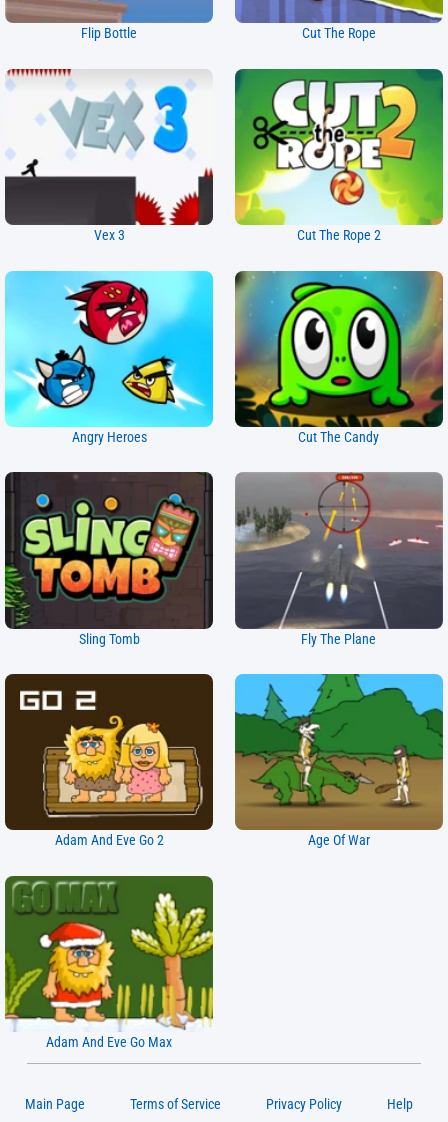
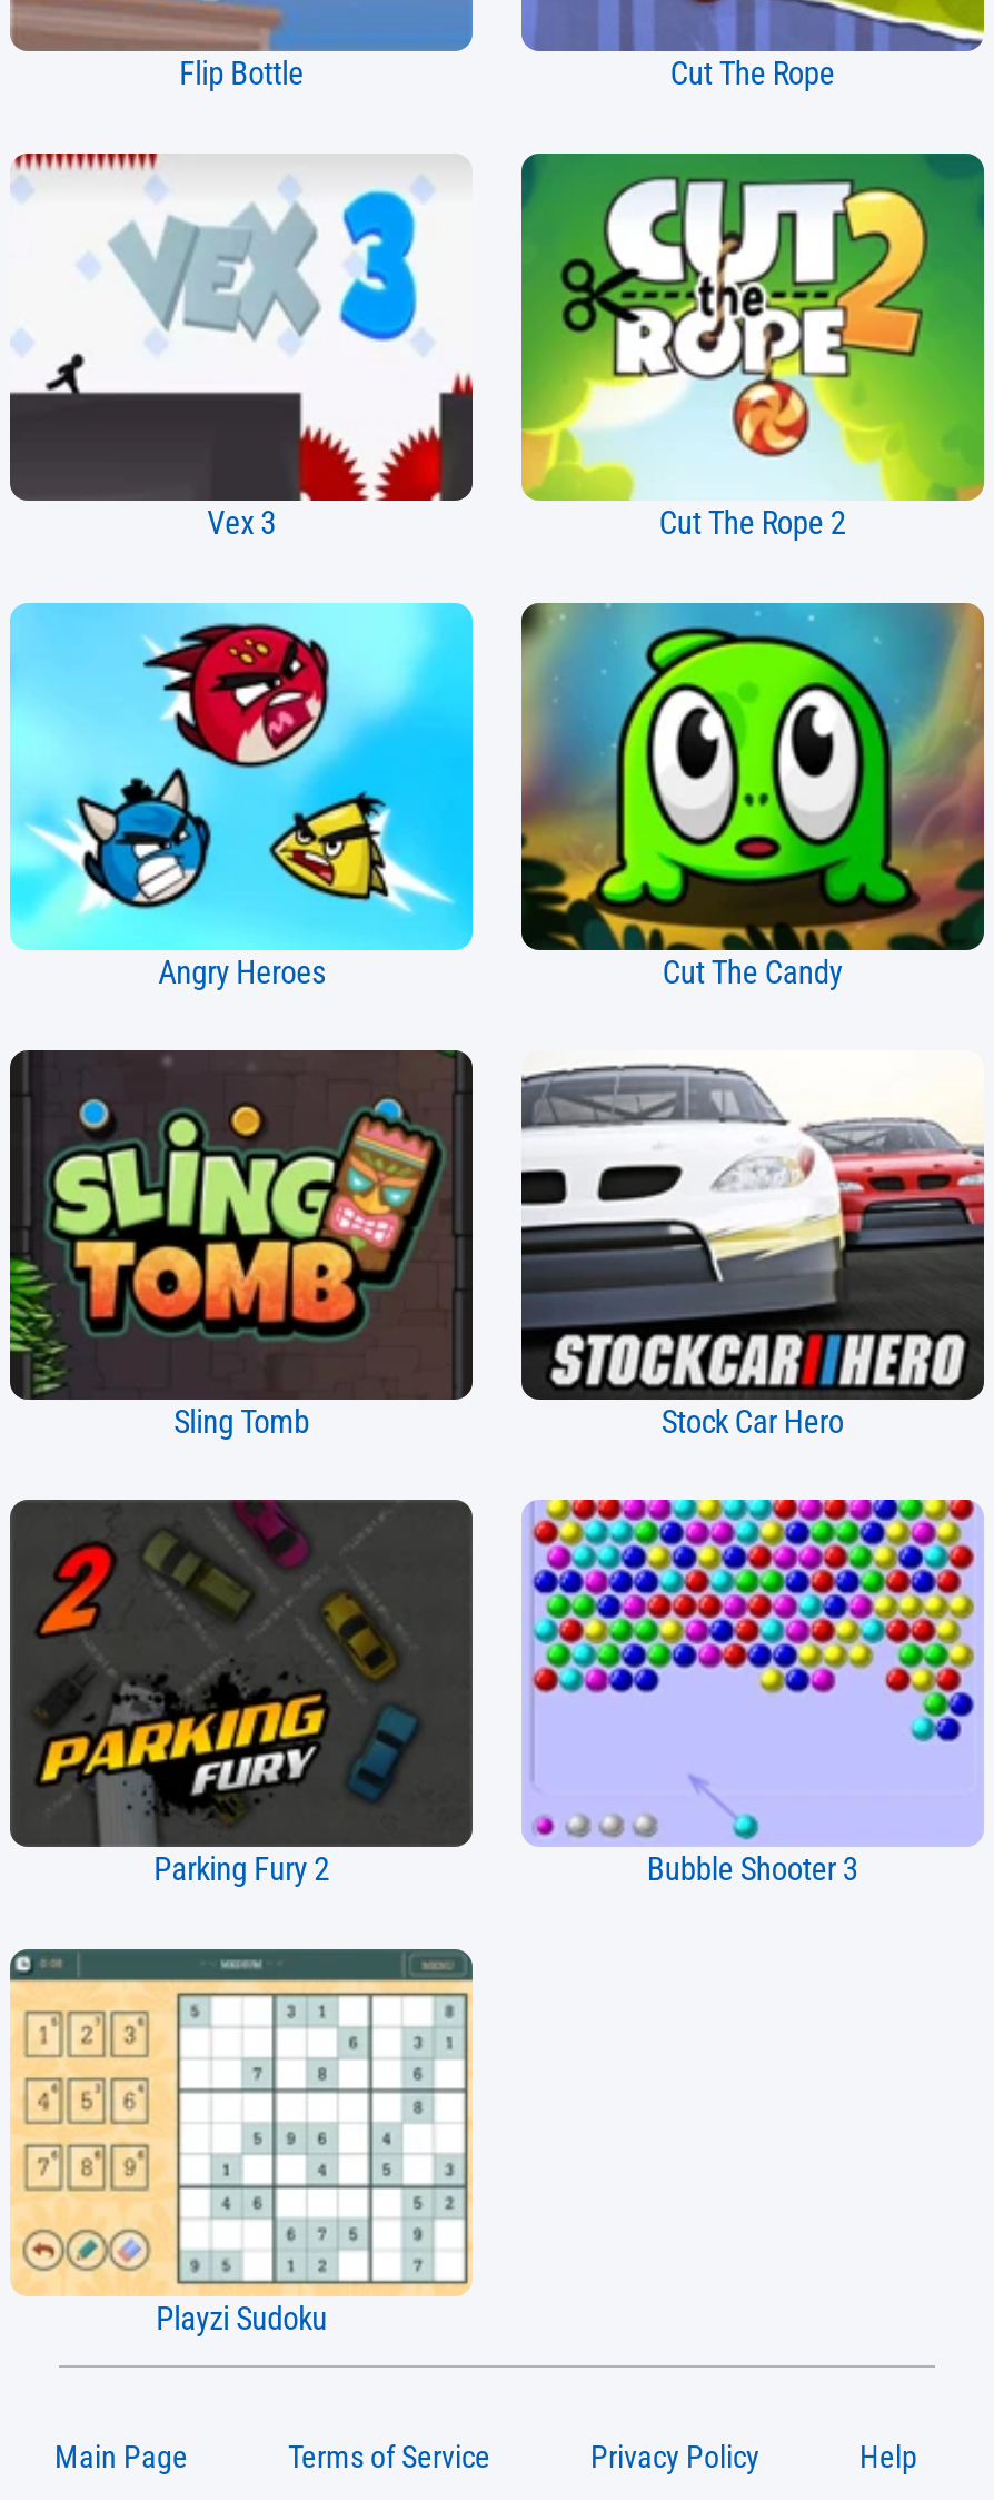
- [image]
- Fly The Plane
+ [image]
+ Stock Car Hero

- [image]
- Adam And Eve Go 2
- Age Of War
+ [image]
+ Parking Fury 2
+ Bubble Shooter 3

- [image]
+ [image]

- [image]
- Adam And Eve Go Max
+ [image]
+ Playzi Sudoku
